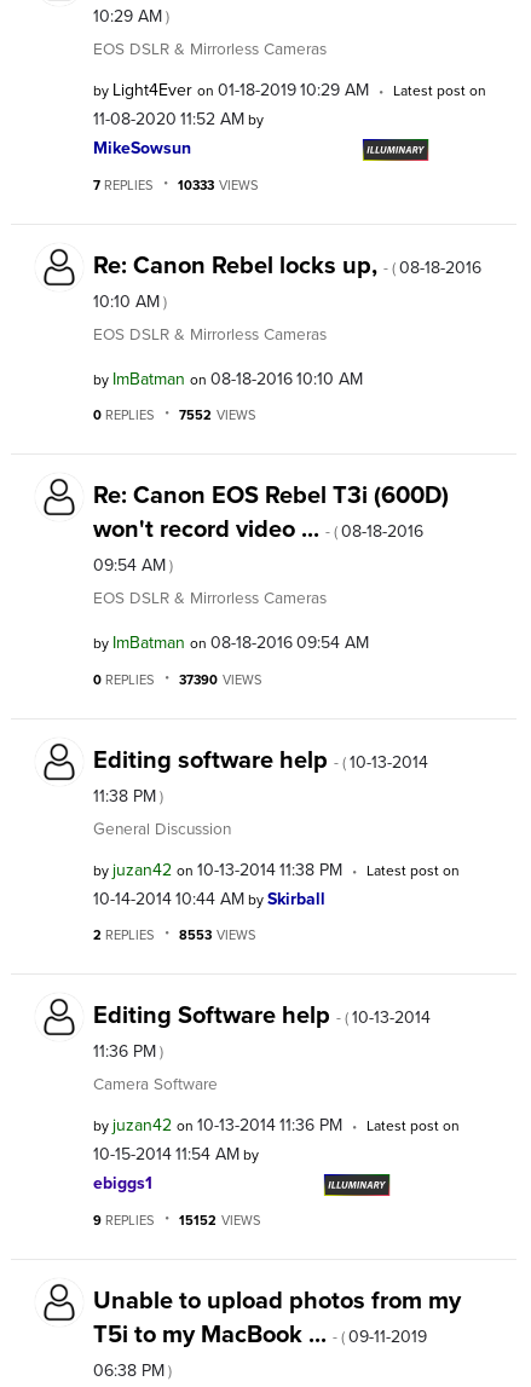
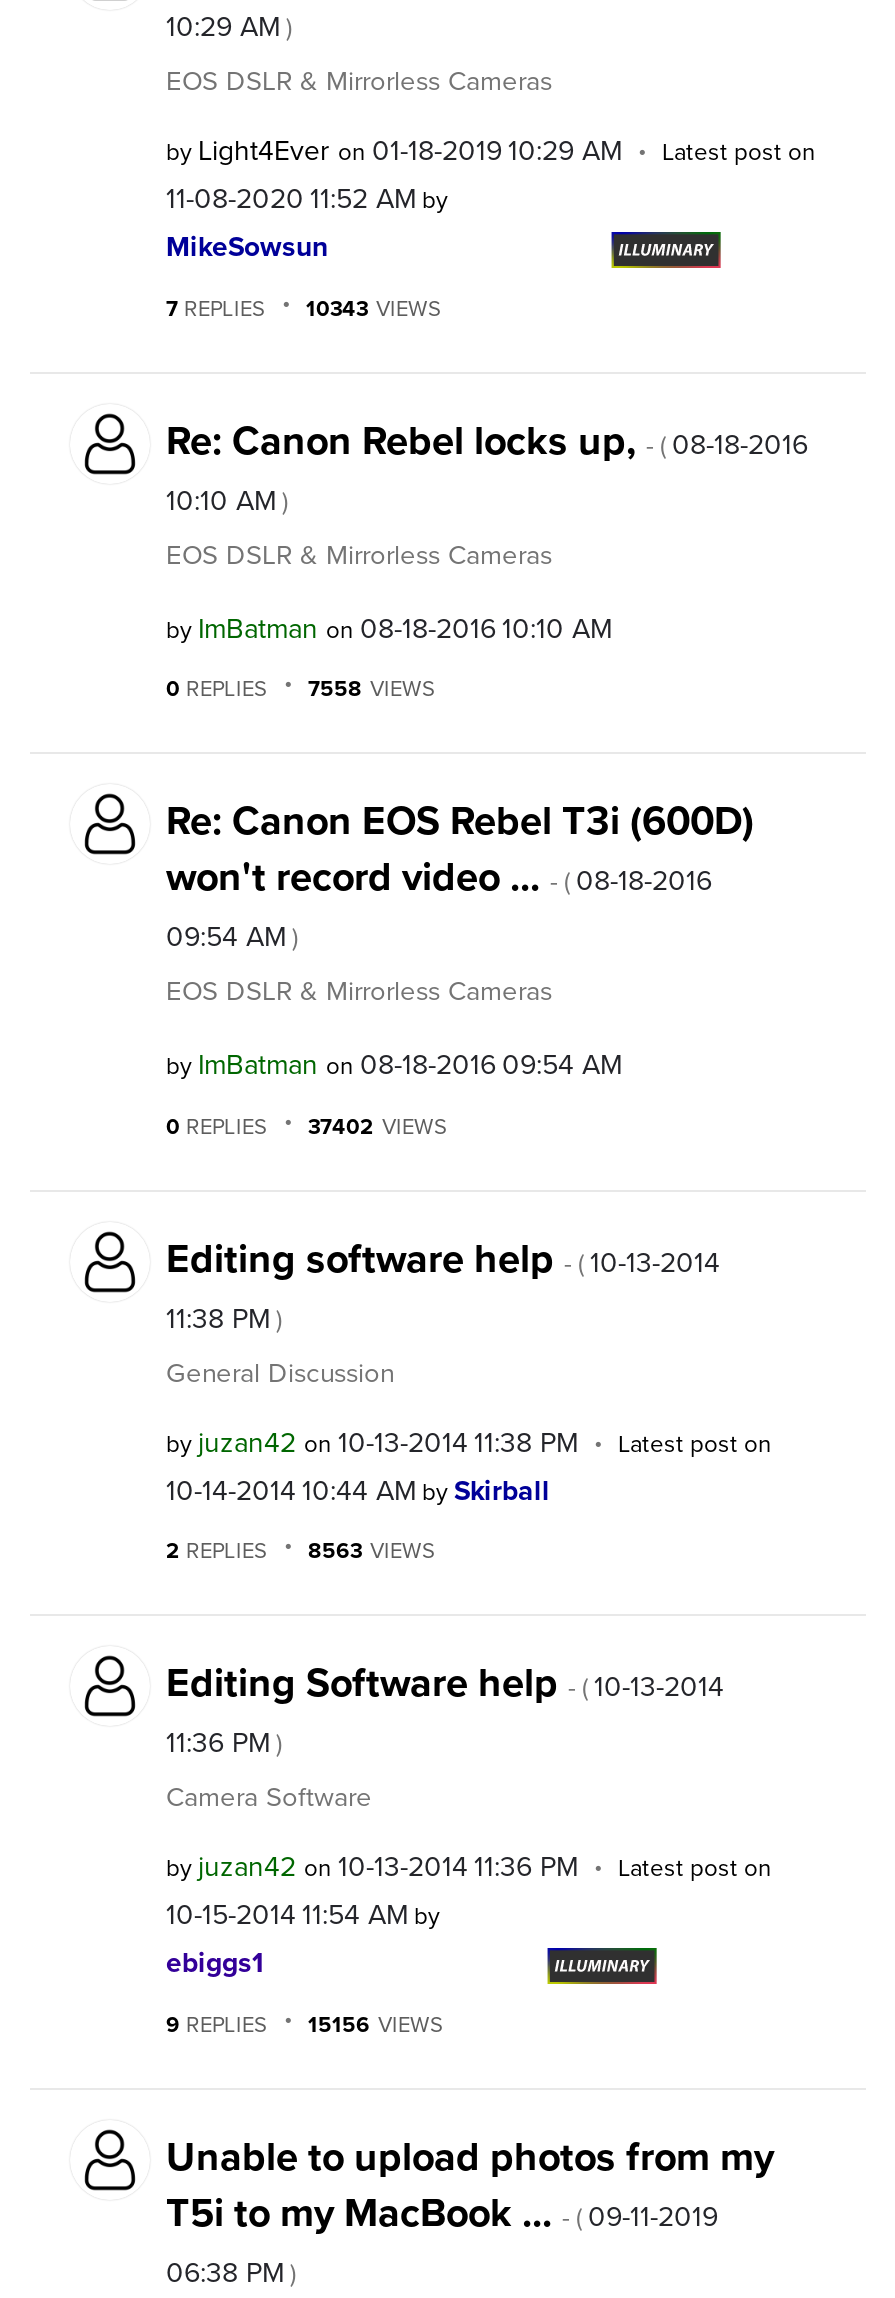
- 7 REPLIES 10333 VIEWS
+ 7 REPLIES 10343 VIEWS

- 7552 VIEWS
+ 7558 VIEWS

- 37390 VIEWS
+ 37402 VIEWS

- 2 REPLIES 8553 VIEWS
+ 2 REPLIES 8563 VIEWS

- 9 REPLIES 15152 VIEWS
+ 9 REPLIES 15156 VIEWS
